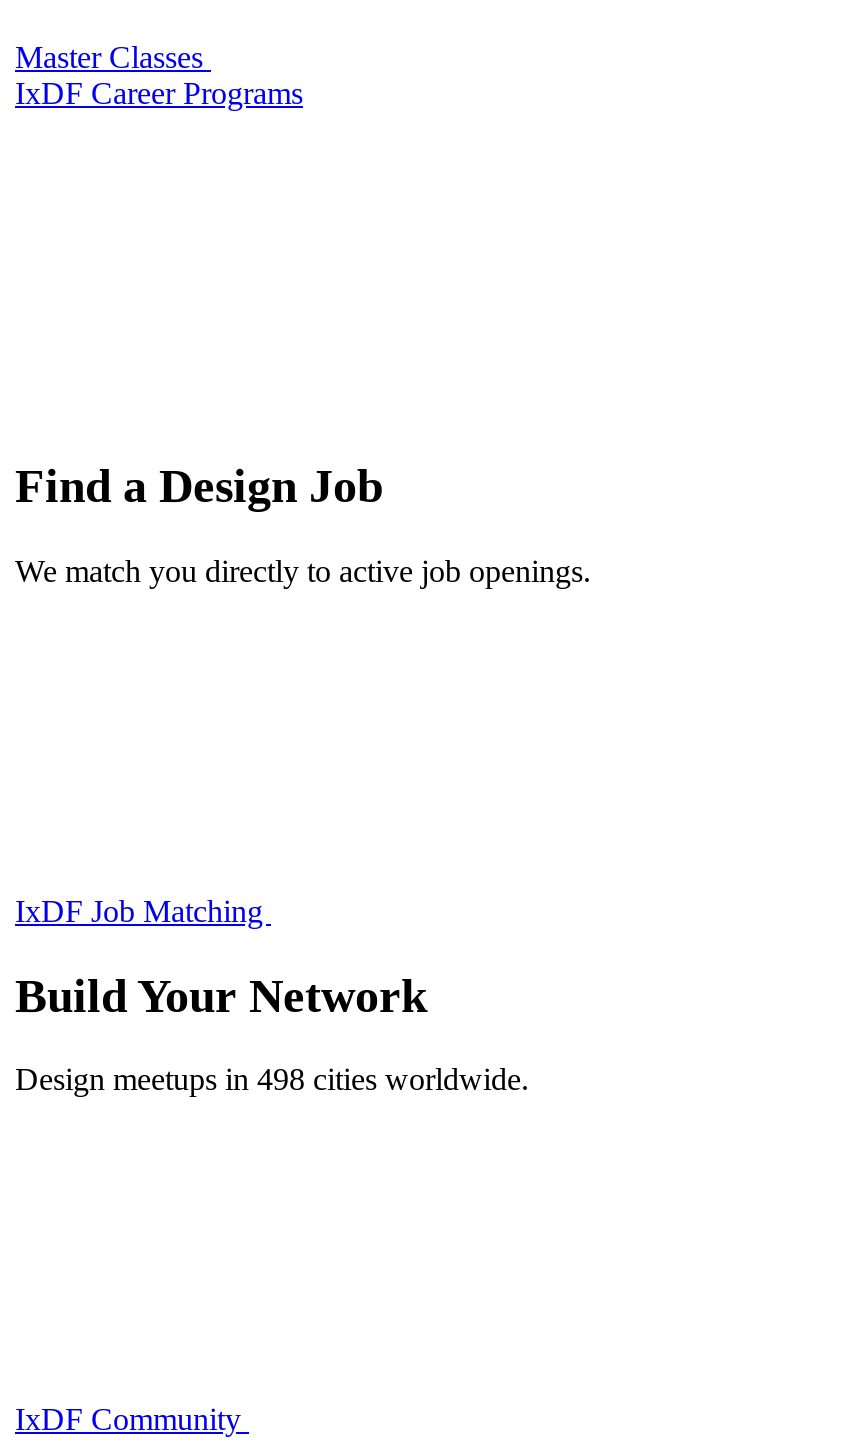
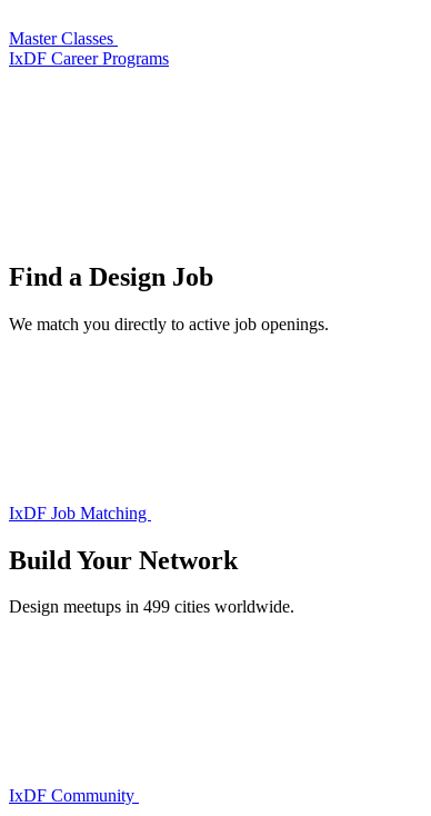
- Design meetups in 498 cities worldwide.
+ Design meetups in 499 cities worldwide.
